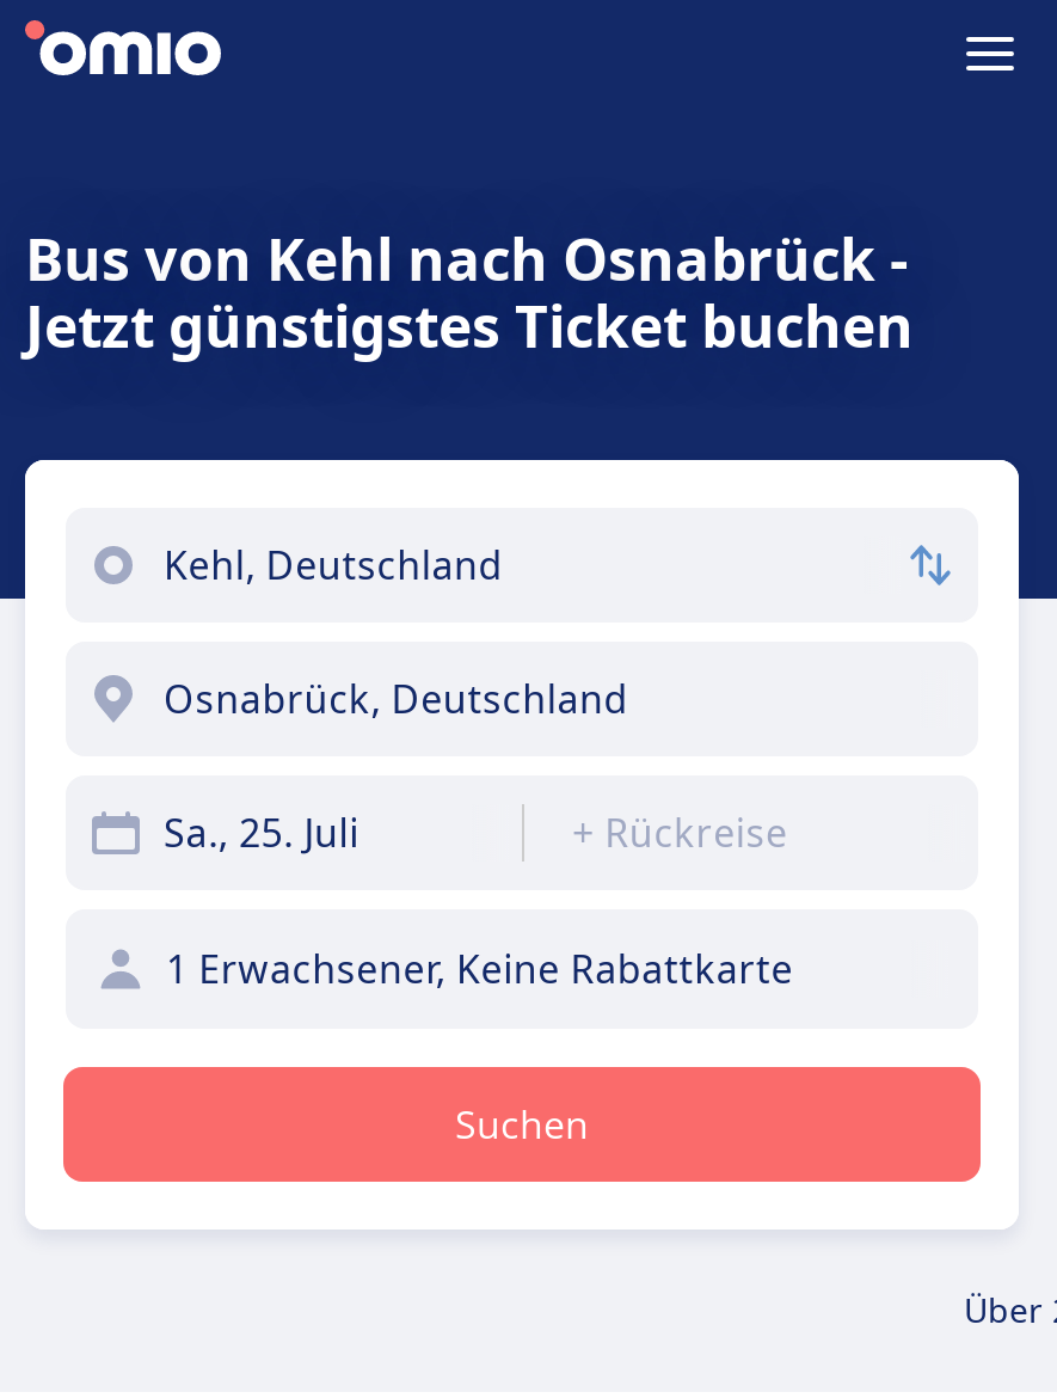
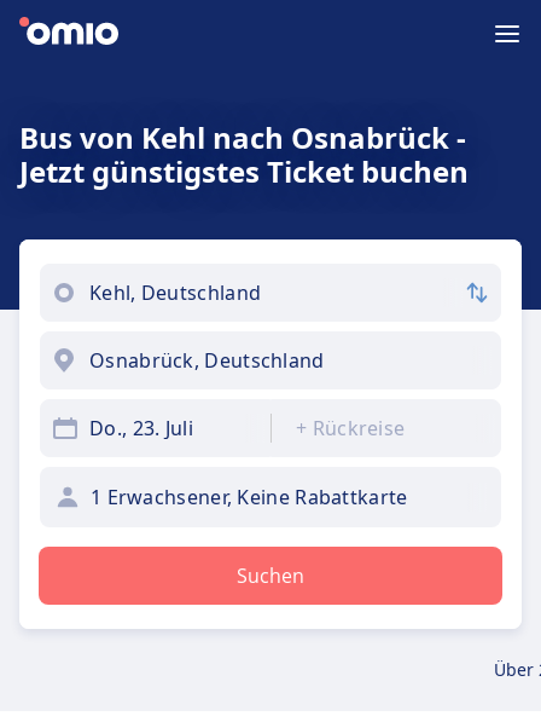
- Sa., 25. Juli
+ Do., 23. Juli
